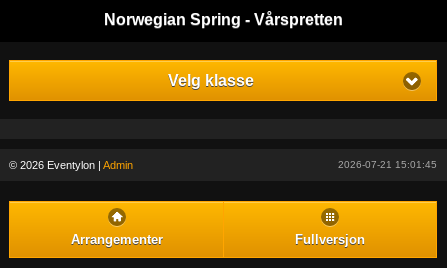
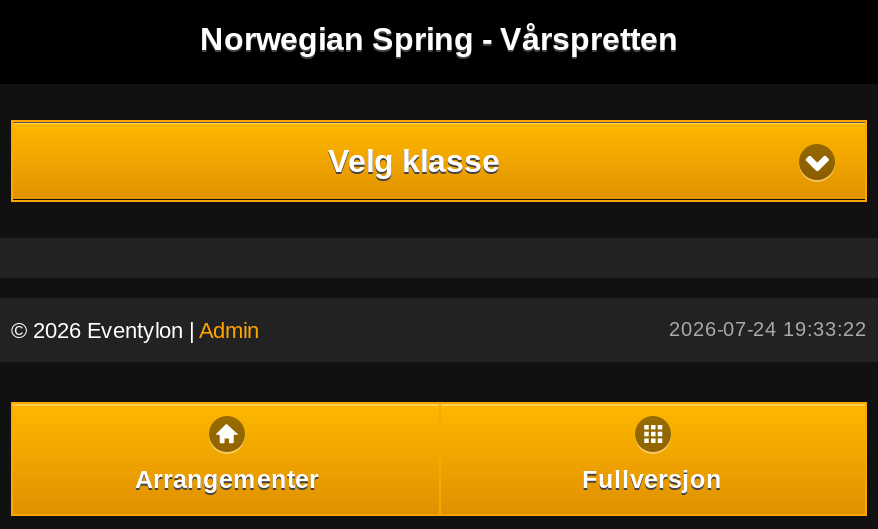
- 2026-07-21 15:01:45
+ 2026-07-24 19:33:22
